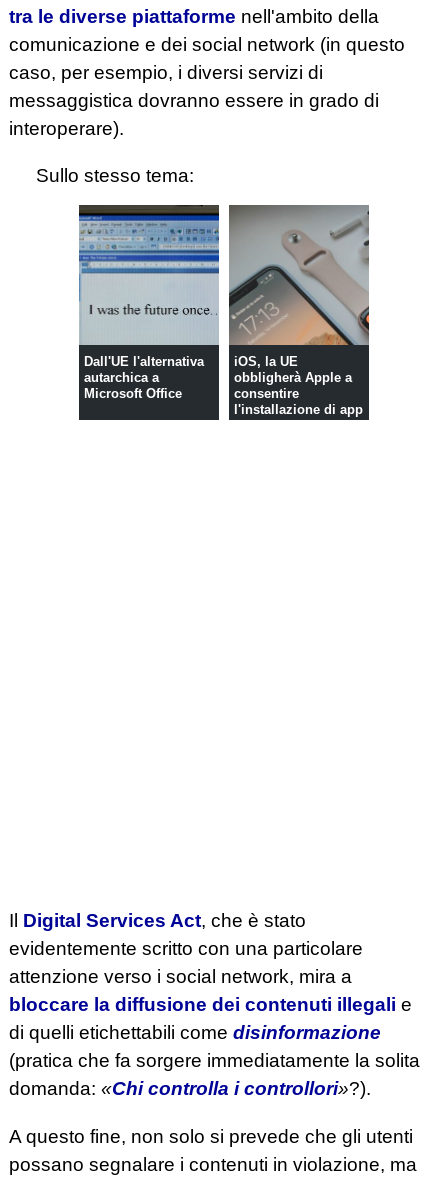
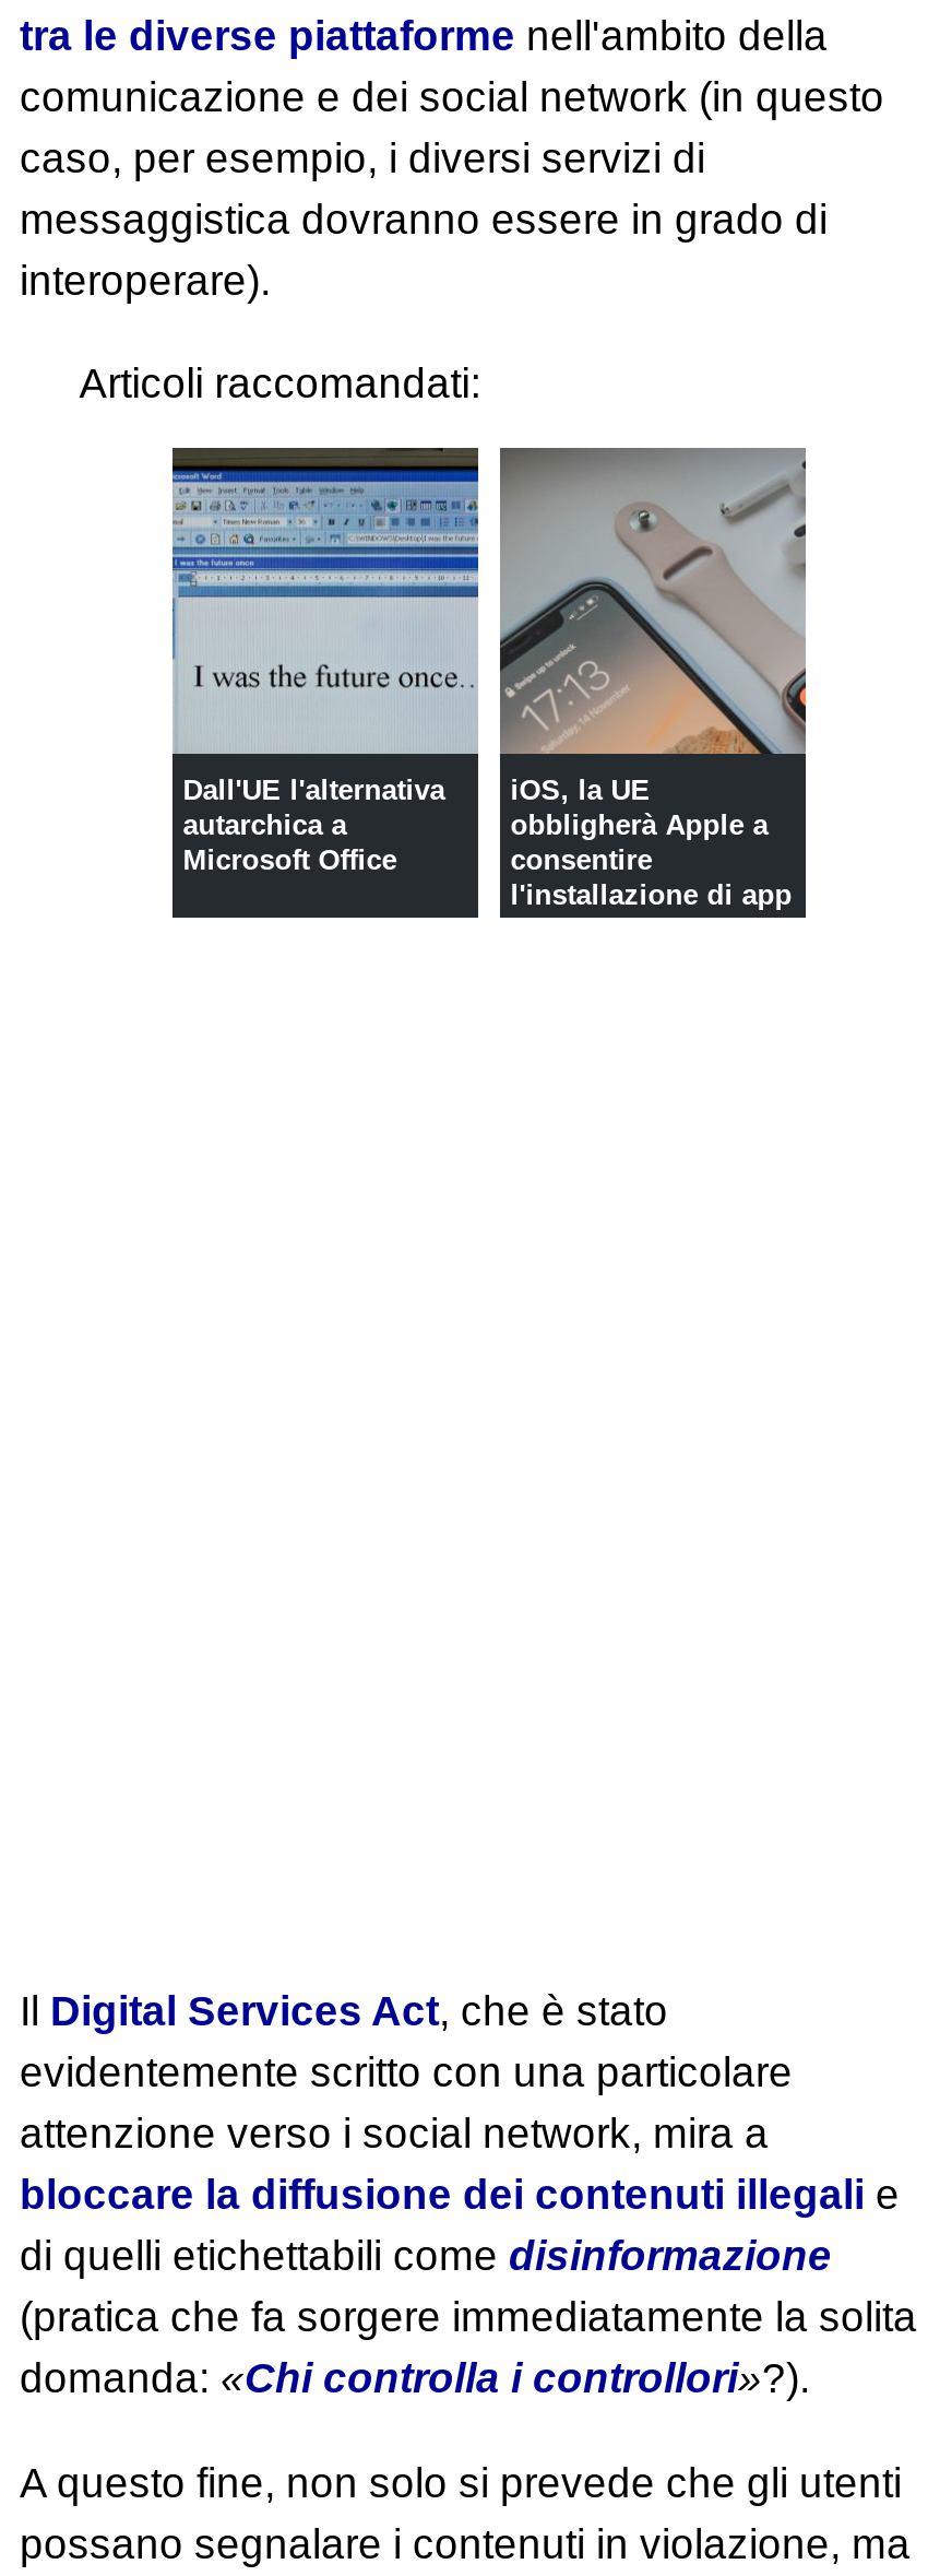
- Sullo stesso tema:
+ Articoli raccomandati:
